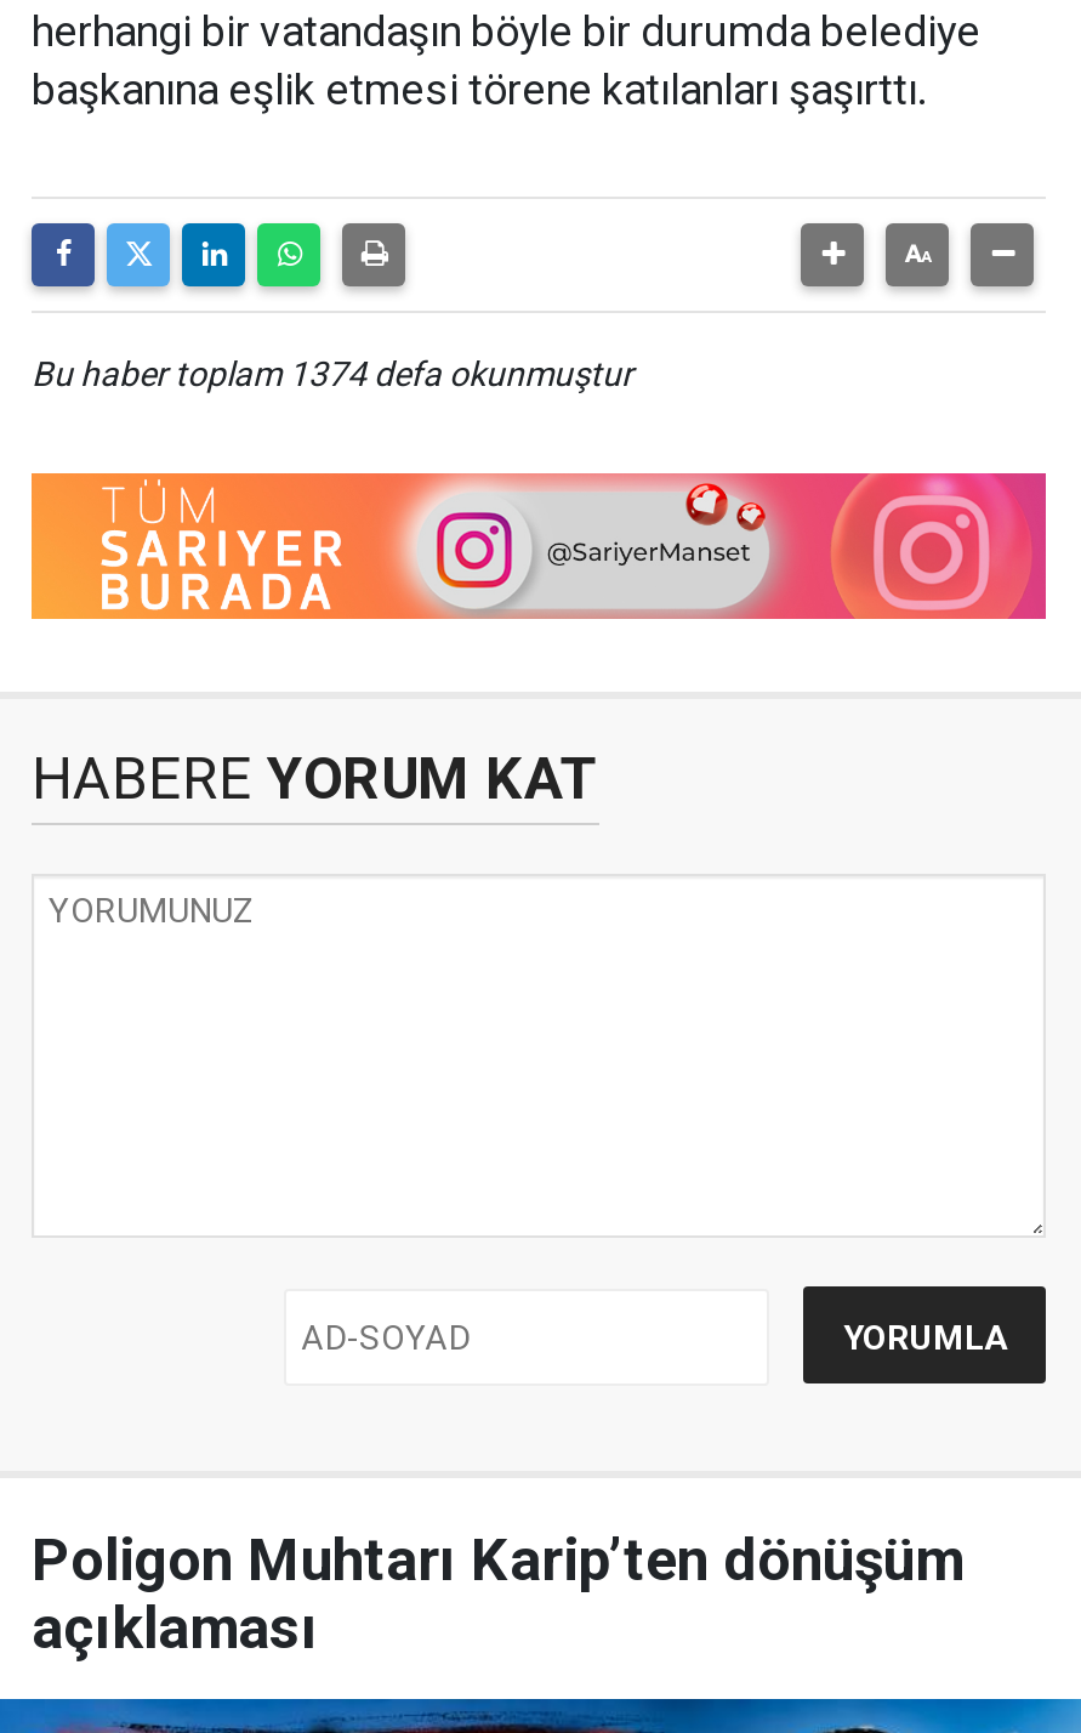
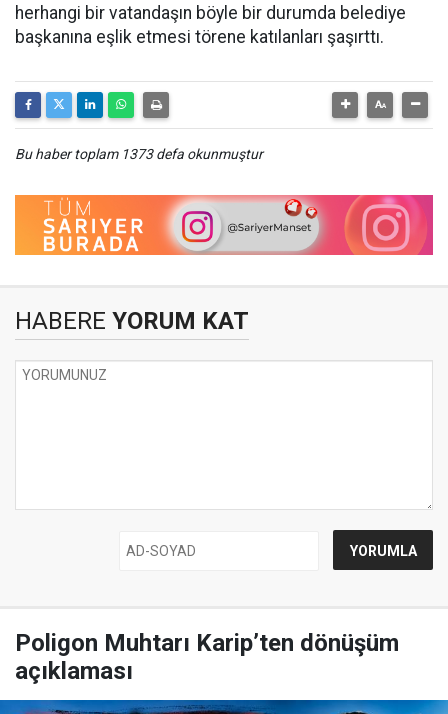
- Bu haber toplam 1374 defa okunmuştur
+ Bu haber toplam 1373 defa okunmuştur
